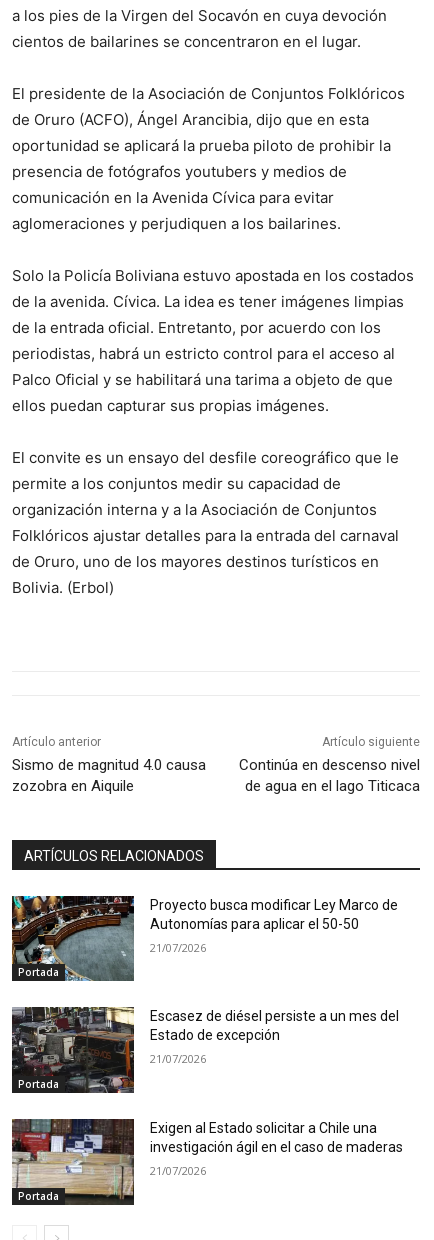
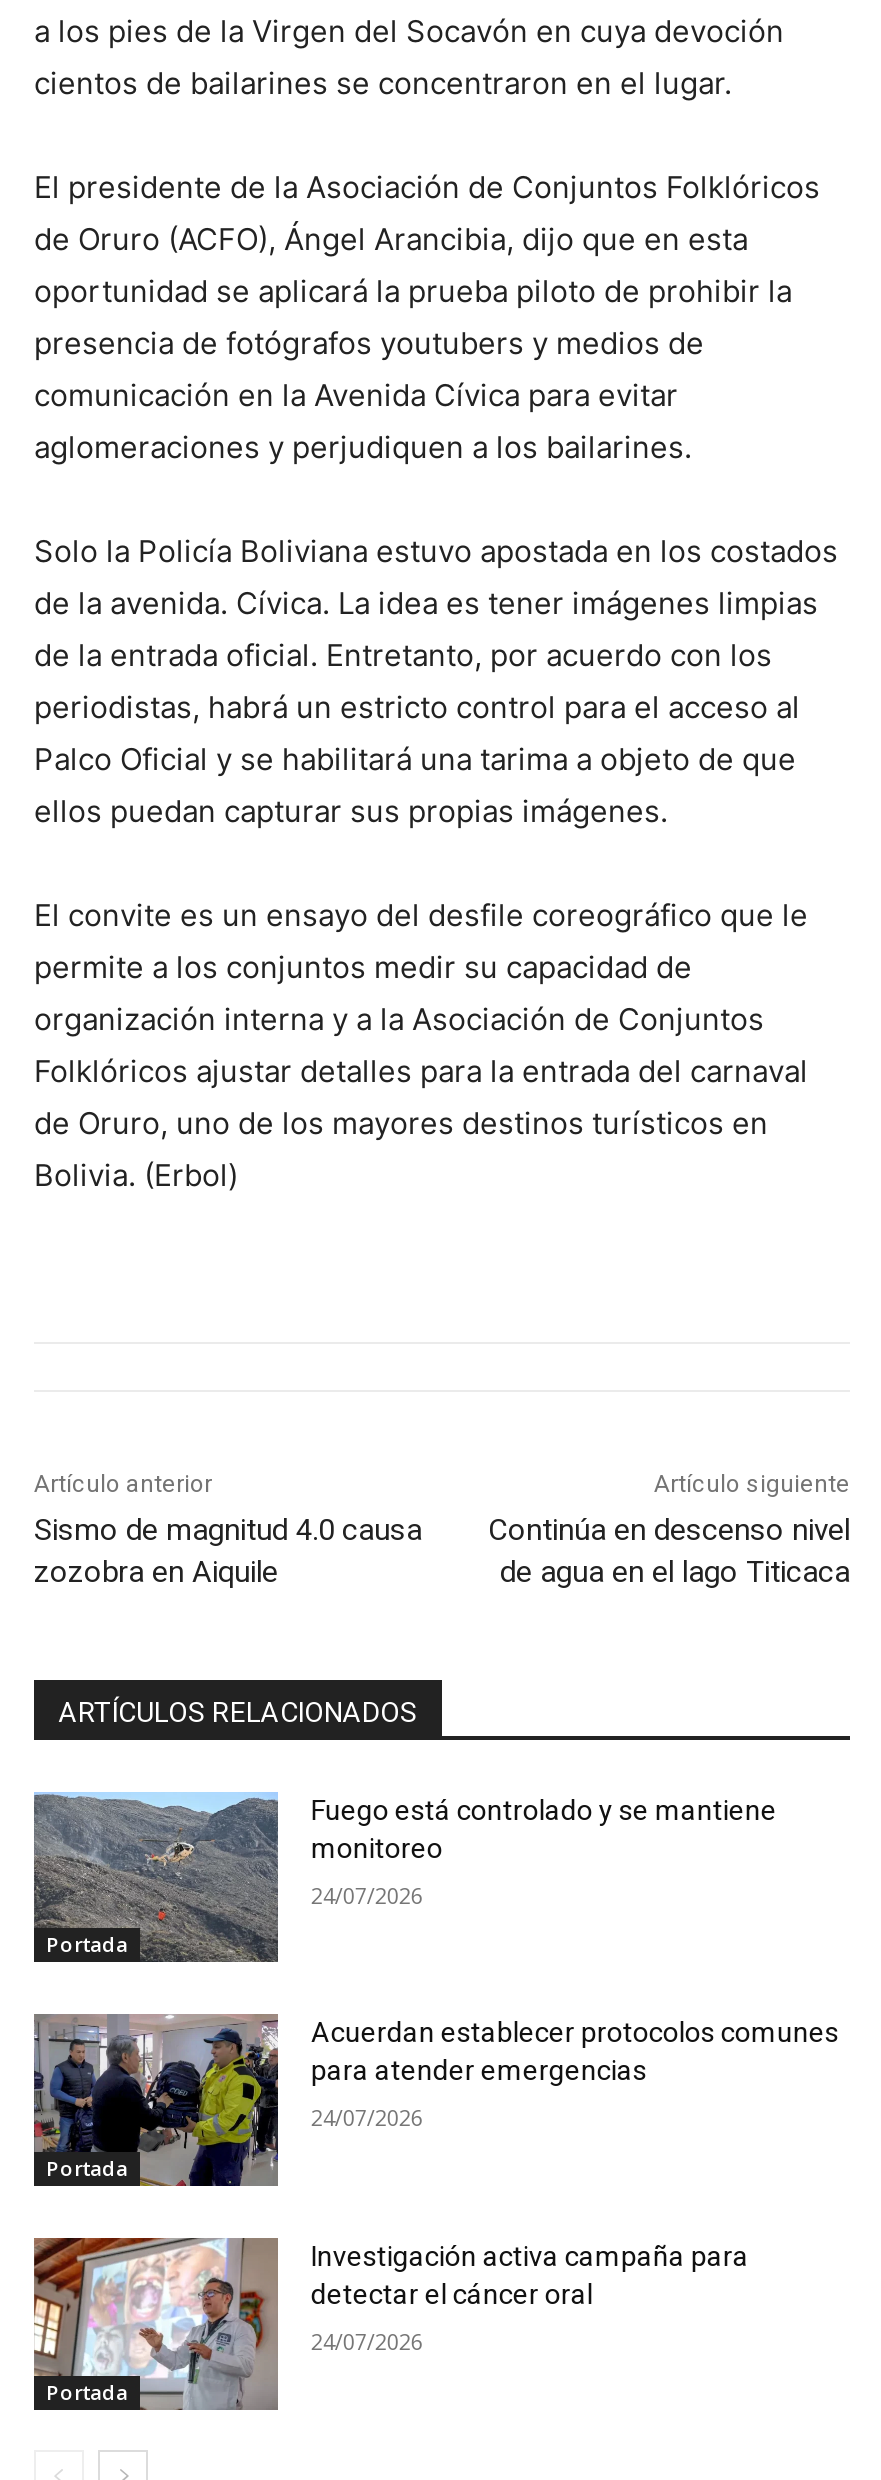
- [image]
- Proyecto busca modificar Ley Marco de
- Autonomías para aplicar el 50-50
+ [image]
+ Fuego está controlado y se mantiene
+ monitoreo

- 21/07/2026
+ 24/07/2026

- [image]
- Escasez de diésel persiste a un mes del
- Estado de excepción
+ [image]
+ Acuerdan establecer protocolos comunes
+ para atender emergencias

- 21/07/2026
+ 24/07/2026

- [image]
- Exigen al Estado solicitar a Chile una
- investigación ágil en el caso de maderas
+ [image]
+ Investigación activa campaña para
+ detectar el cáncer oral

- 21/07/2026
+ 24/07/2026
